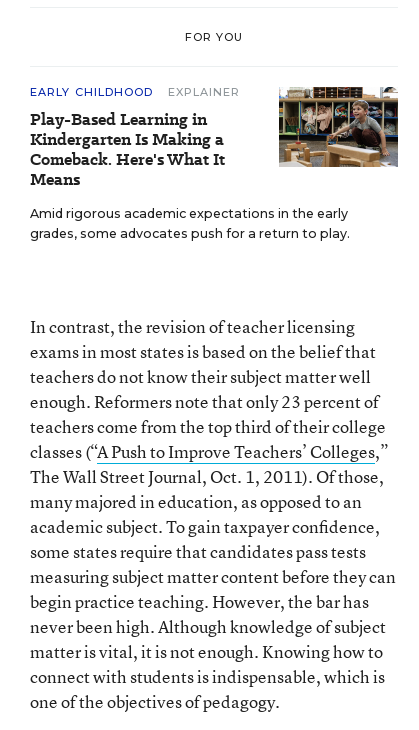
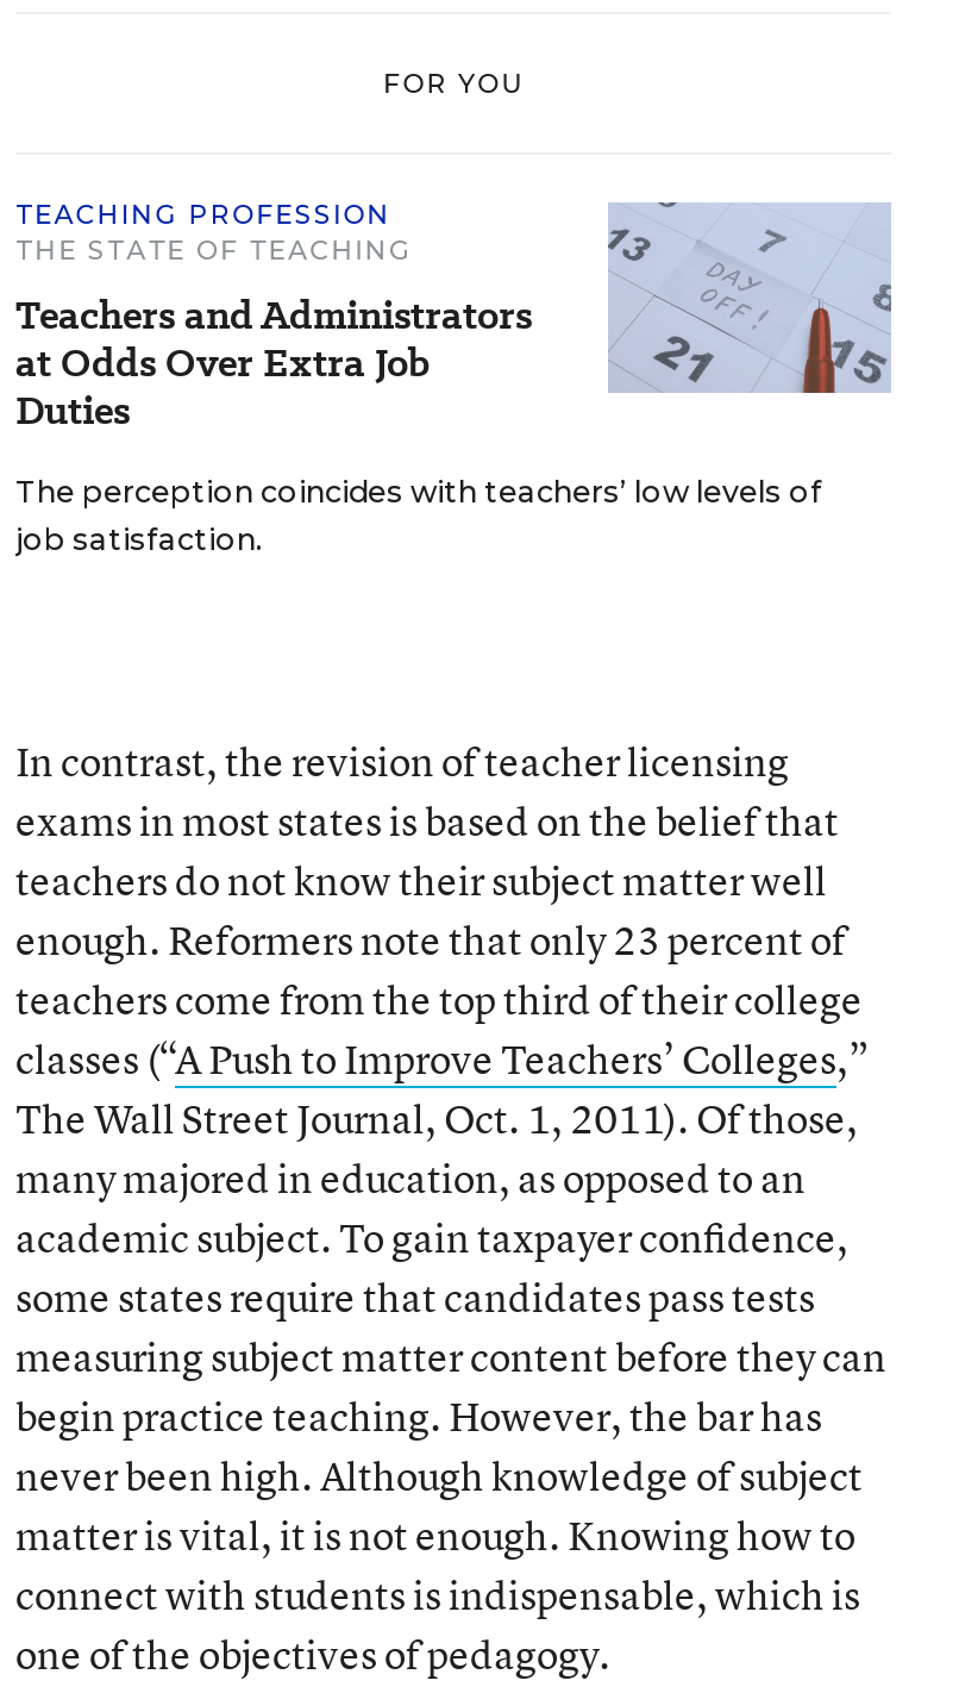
- [image]
- EARLY CHILDHOOD
- EXPLAINER
- Play-Based Learning in
- Kindergarten Is Making a
- Comeback. Here's What It
- Means
+ [image]
+ TEACHING PROFESSION
+ THE STATE OF TEACHING
+ Teachers and Administrators
+ at Odds Over Extra Job
+ Duties

- Amid rigorous academic expectations in the early
- grades, some advocates push for a return to play.
+ The perception coincides with teachers’ low levels of
+ job satisfaction.
